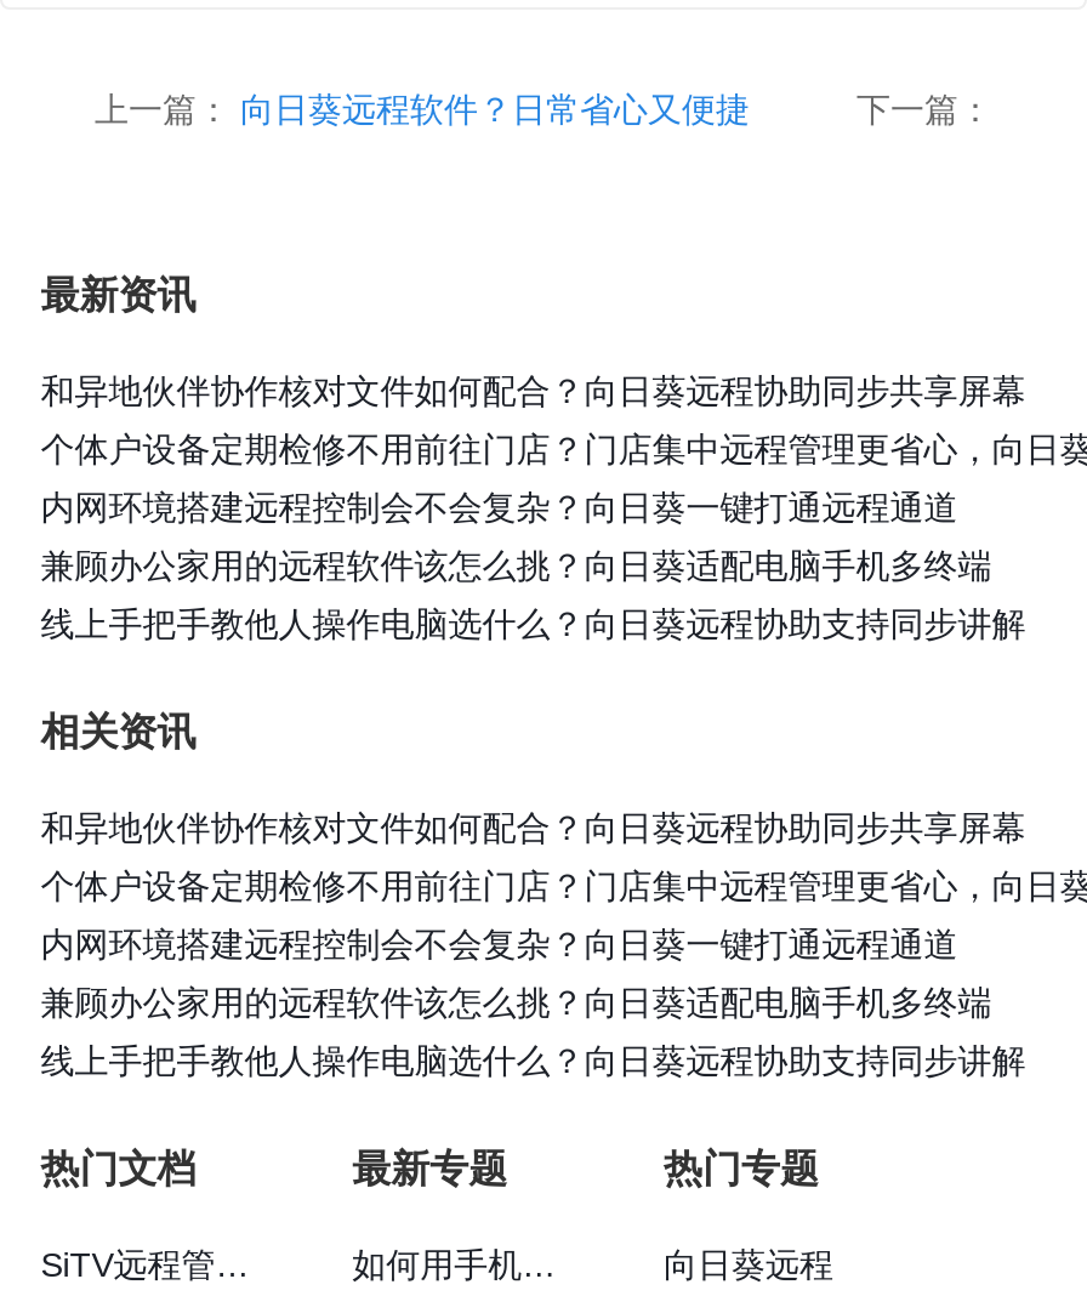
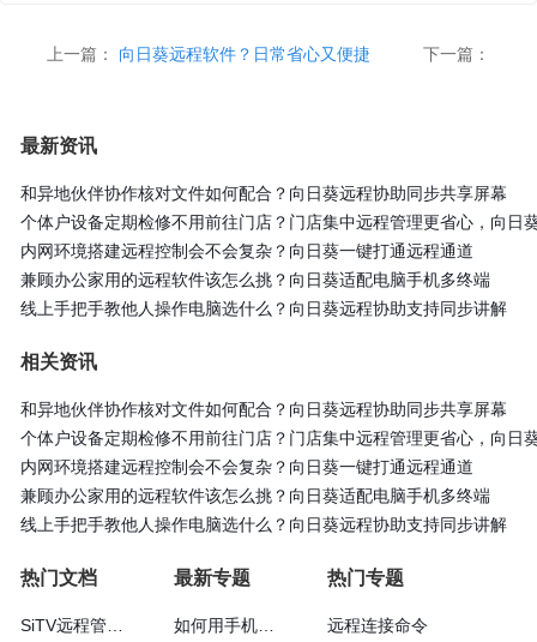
- 向日葵远程
+ 远程连接命令
